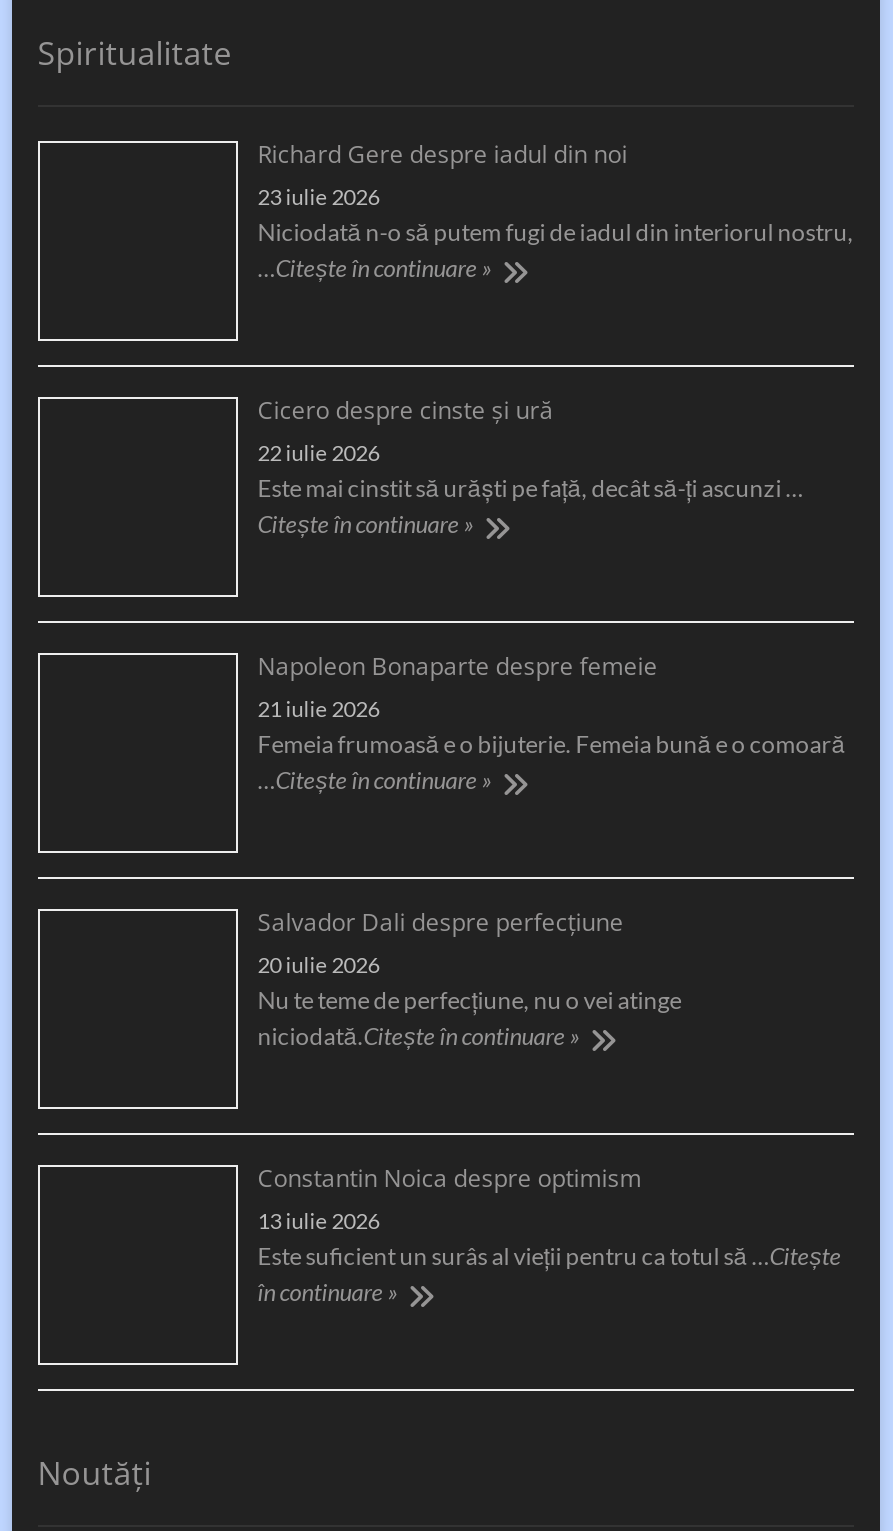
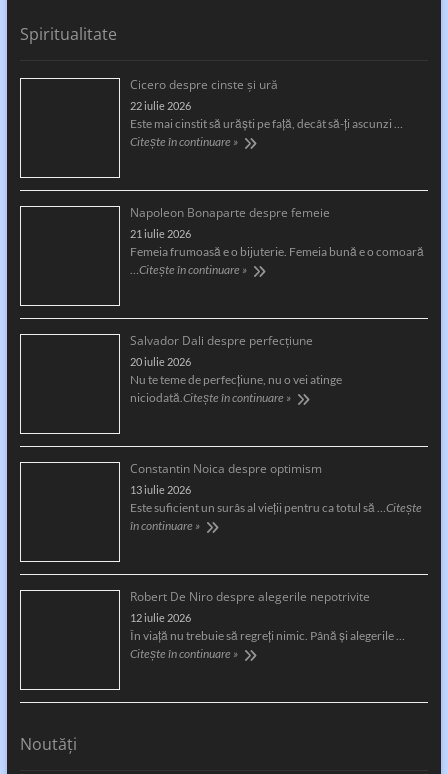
- Richard Gere despre iadul din noi
- 23 iulie 2026
- Niciodată n-o să putem fugi de iadul din interiorul nostru,
- …Citește în continuare »

moved up: Cicero despre cinste şi ură | 22 iulie 2026 | Este mai cinstit să urăști pe față, decât să-ți ascunzi … | ... | Este suficient un surâs al vieţii pentru ca totul să …Citește | în continuare »

+ Robert De Niro despre alegerile nepotrivite
+ 12 iulie 2026
+ În viață nu trebuie să regreți nimic. Până și alegerile …
+ Citește în continuare »
